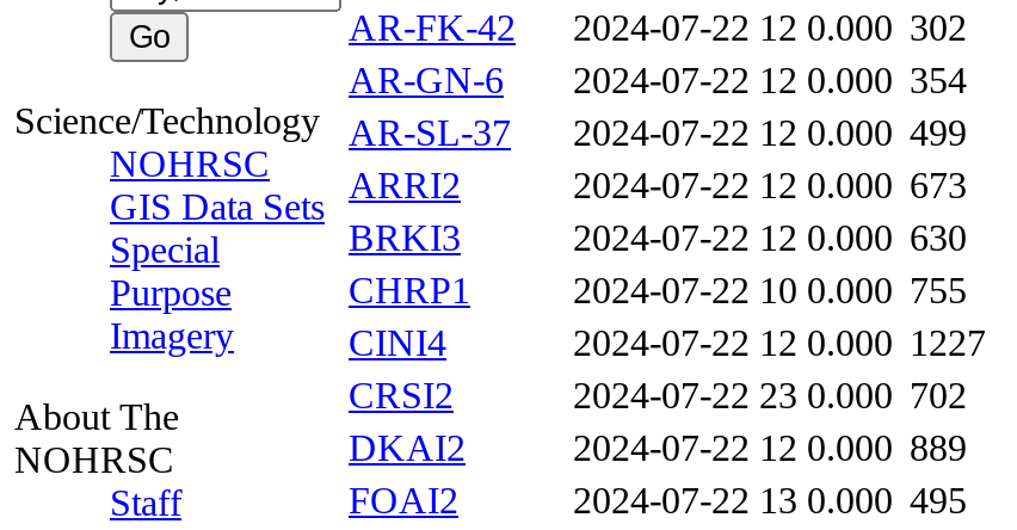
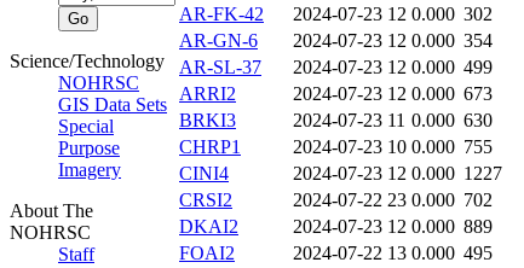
- AR-FK-42 2024-07-22 12 0.000 302
+ AR-FK-42 2024-07-23 12 0.000 302

- AR-GN-6 2024-07-22 12 0.000 354
+ AR-GN-6 2024-07-23 12 0.000 354

- Science/Technology AR-SL-37 2024-07-22 12 0.000 499
+ Science/Technology AR-SL-37 2024-07-23 12 0.000 499

- 2024-07-22 12 0.000 673
+ 2024-07-23 12 0.000 673

- 2024-07-22 12 0.000 630
+ 2024-07-23 11 0.000 630

- 2024-07-22 10 0.000 755
+ 2024-07-23 10 0.000 755

- 2024-07-22 12 0.000 1227
+ 2024-07-23 12 0.000 1227

- 2024-07-22 12 0.000 889
+ 2024-07-23 12 0.000 889
